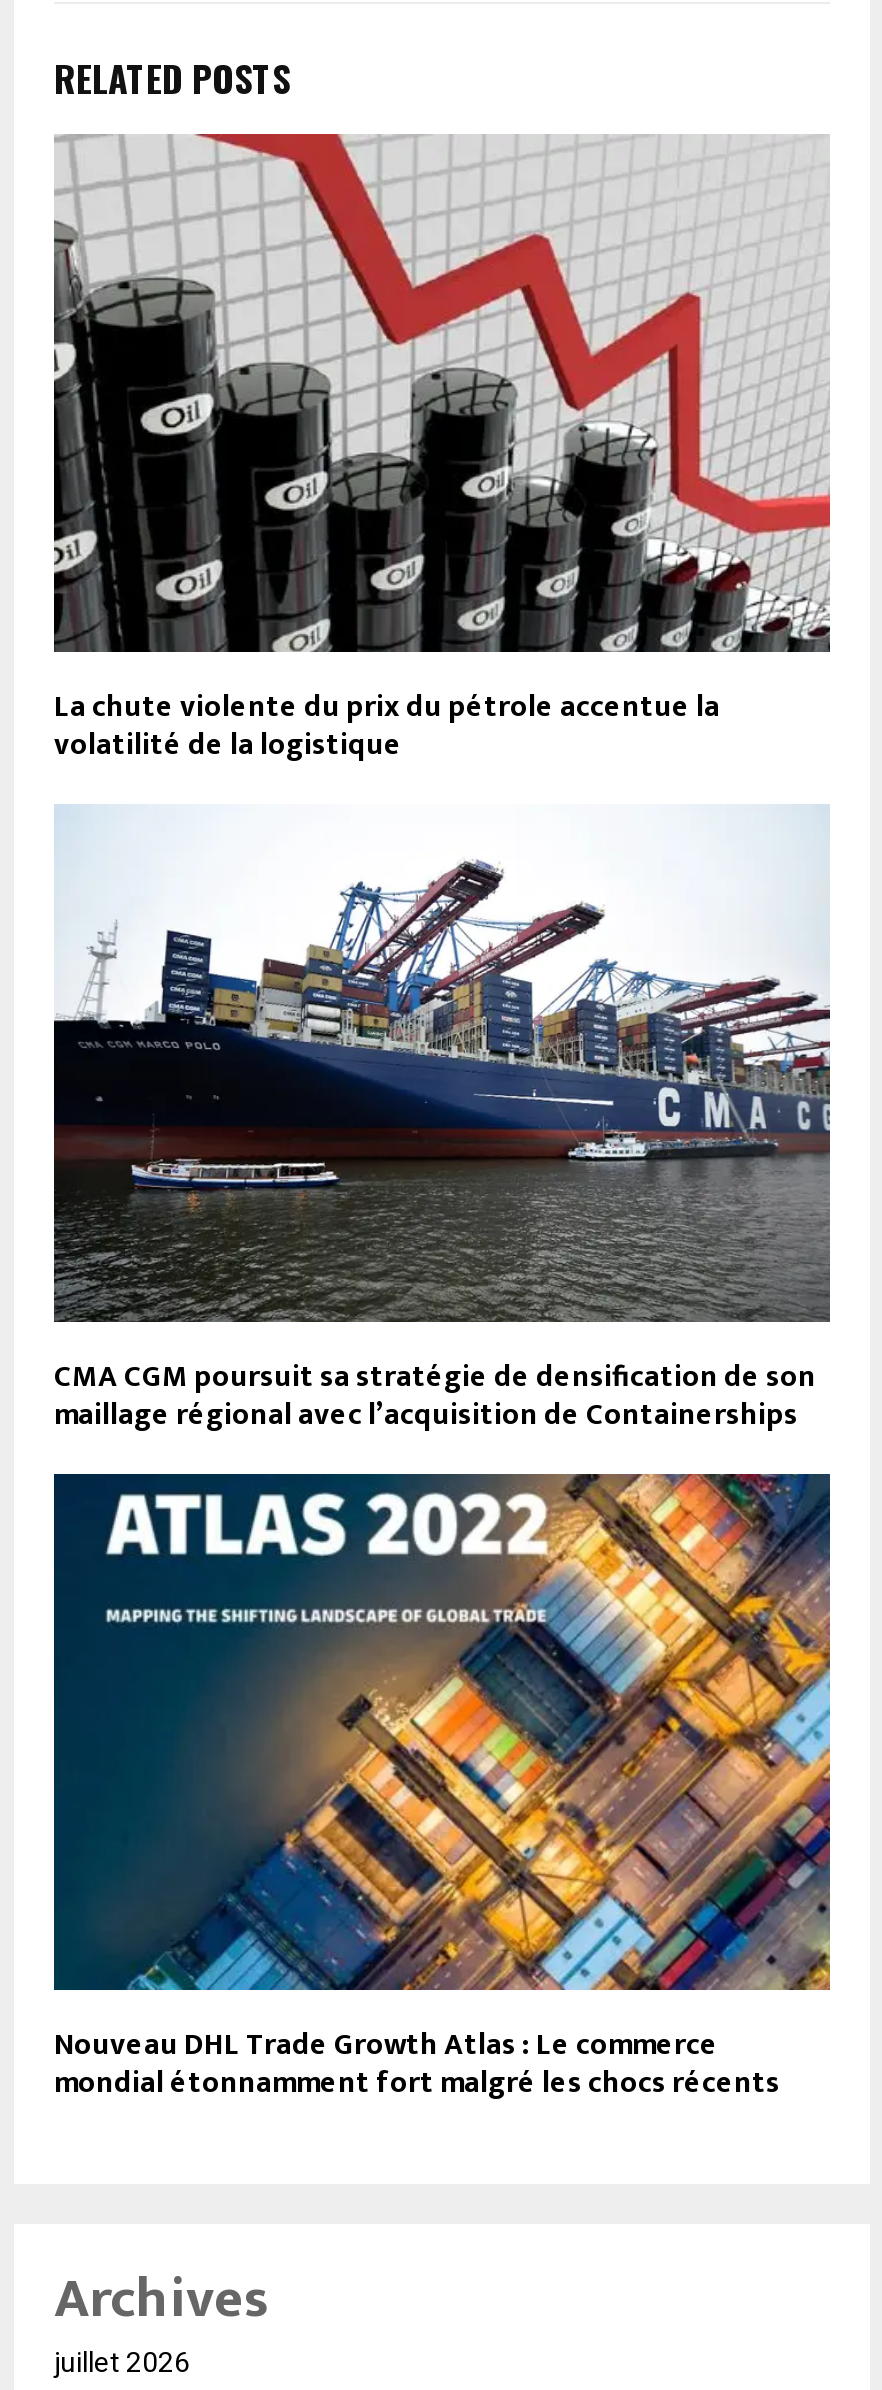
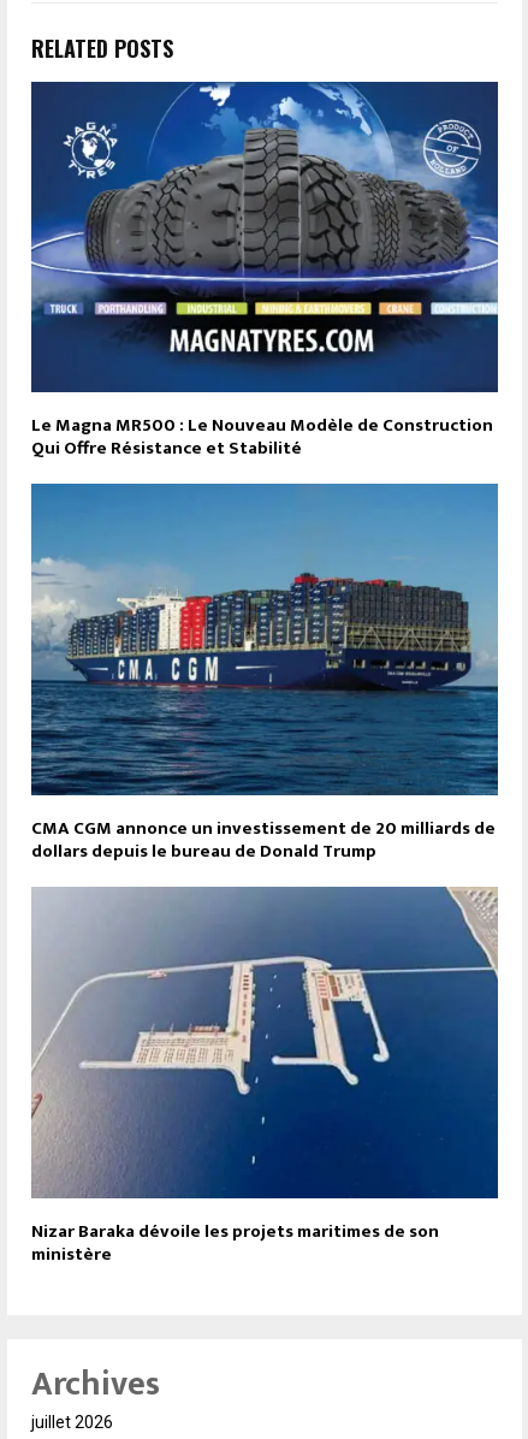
- [image]
- La chute violente du prix du pétrole accentue la
- volatilité de la logistique
+ [image]
+ Le Magna MR500 : Le Nouveau Modèle de Construction
+ Qui Offre Résistance et Stabilité

- [image]
- CMA CGM poursuit sa stratégie de densification de son
- maillage régional avec l’acquisition de Containerships
+ [image]
+ CMA CGM annonce un investissement de 20 milliards de
+ dollars depuis le bureau de Donald Trump

- [image]
- Nouveau DHL Trade Growth Atlas : Le commerce
- mondial étonnamment fort malgré les chocs récents
+ [image]
+ Nizar Baraka dévoile les projets maritimes de son
+ ministère
